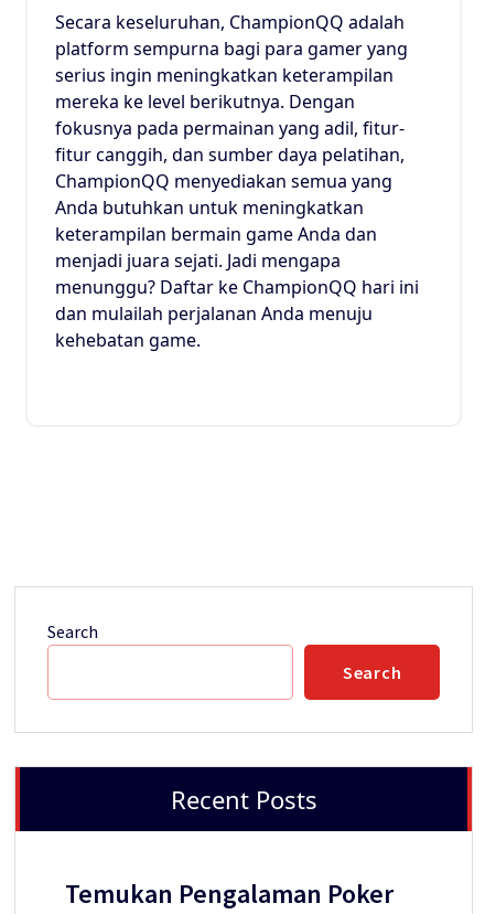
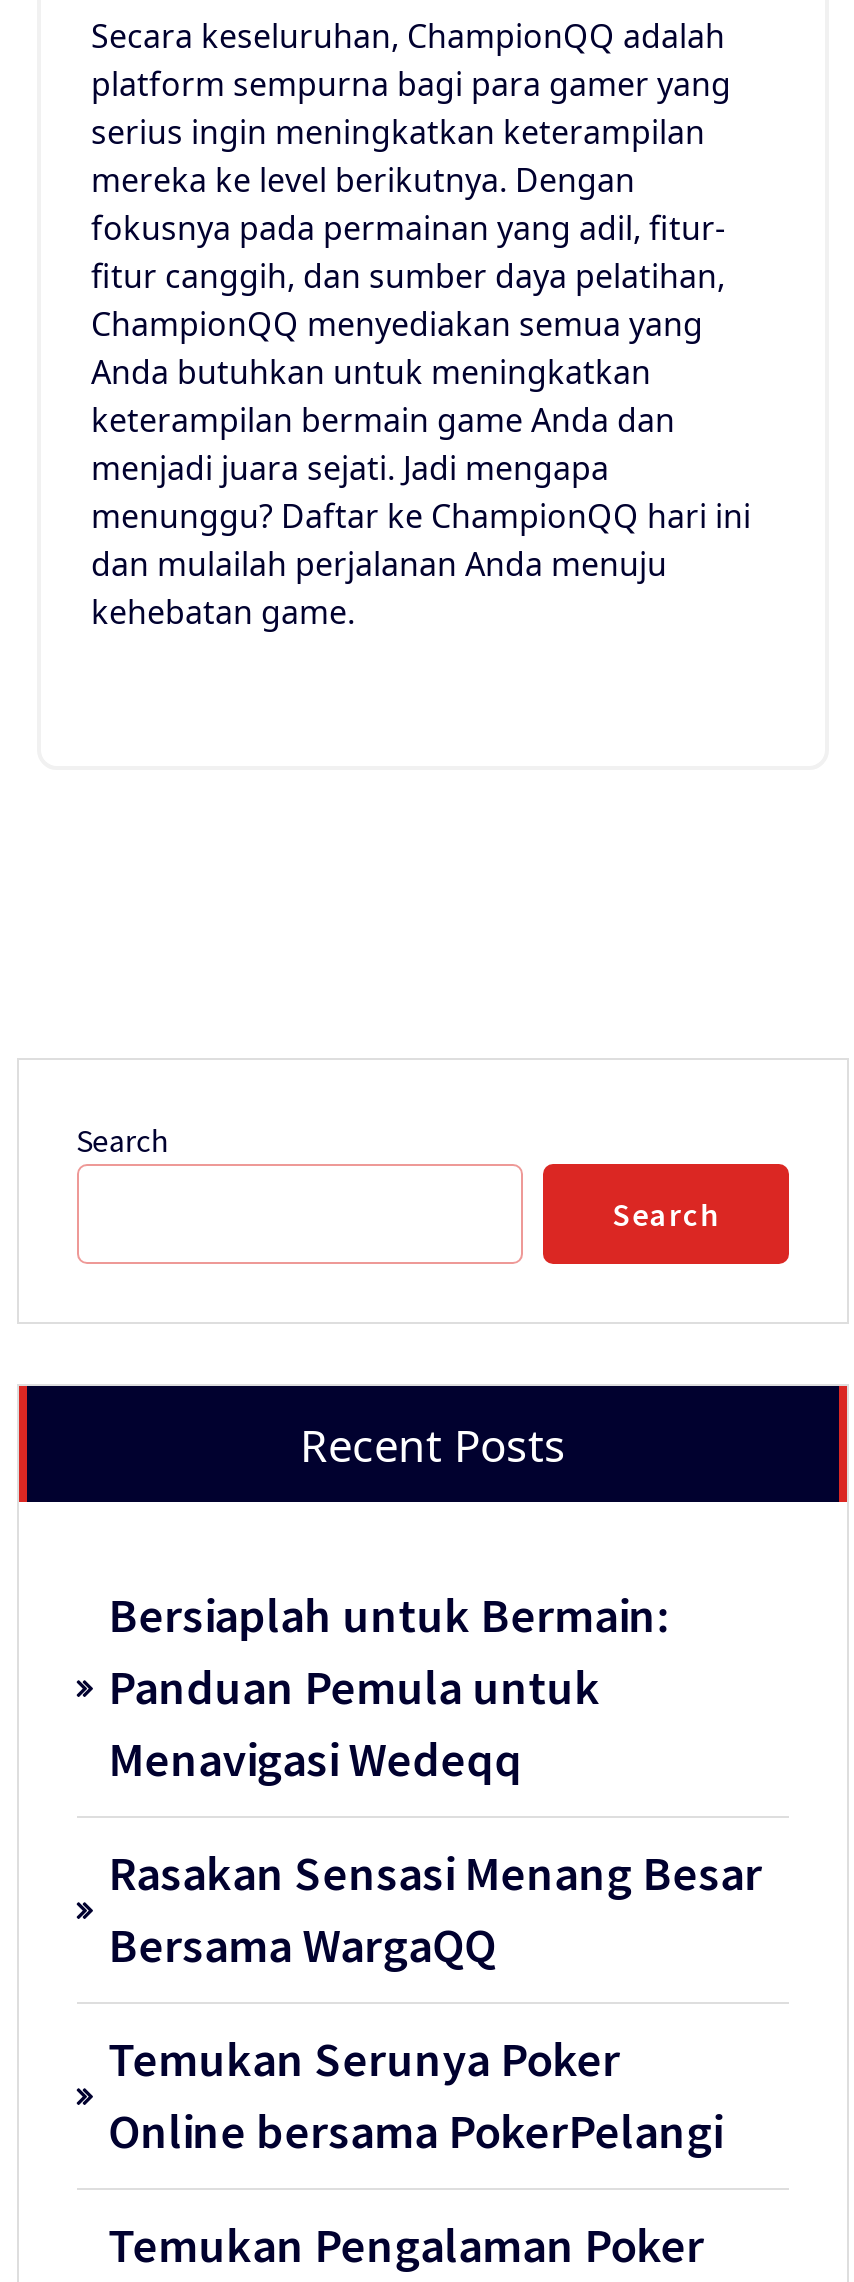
+ Bersiaplah untuk Bermain:
+ Panduan Pemula untuk
+ Menavigasi Wedeqq
+ Rasakan Sensasi Menang Besar
+ Bersama WargaQQ
+ Temukan Serunya Poker
+ Online bersama PokerPelangi
